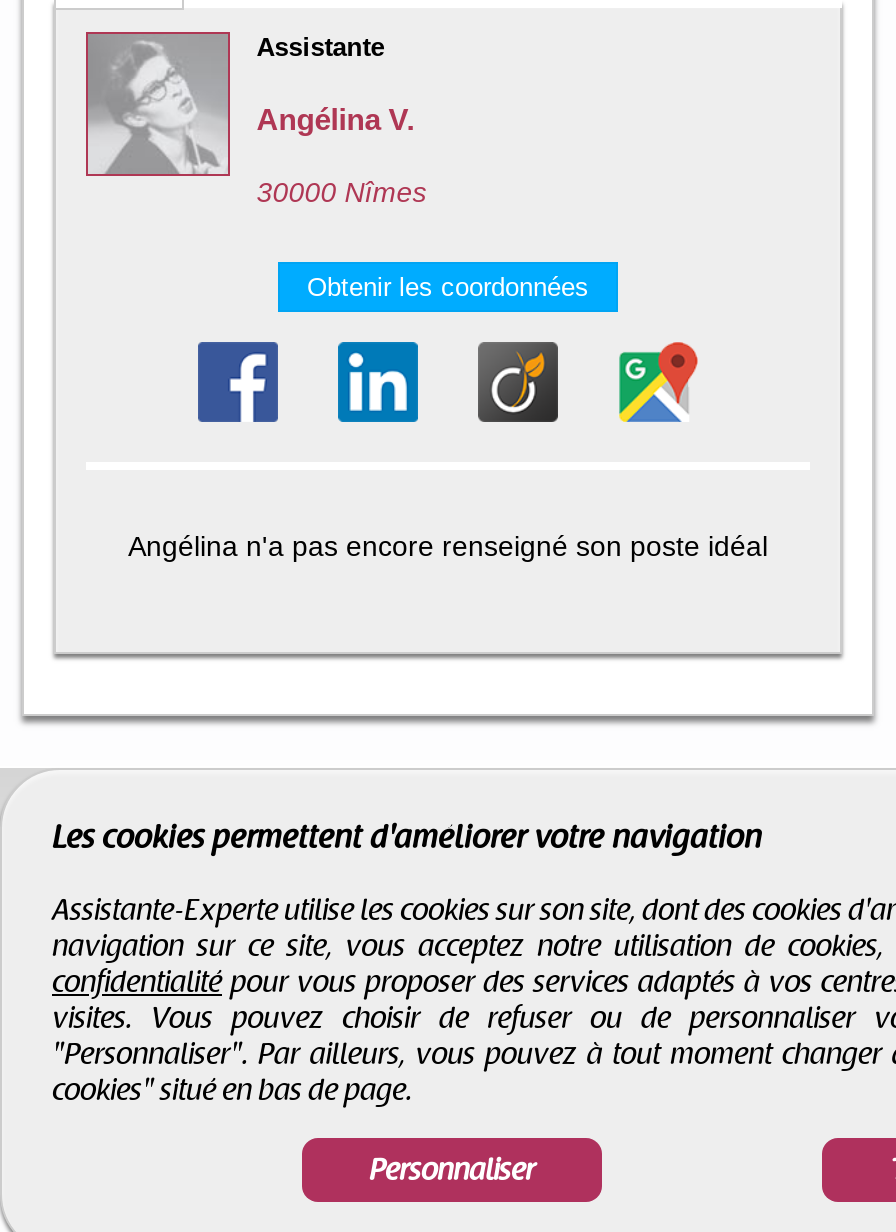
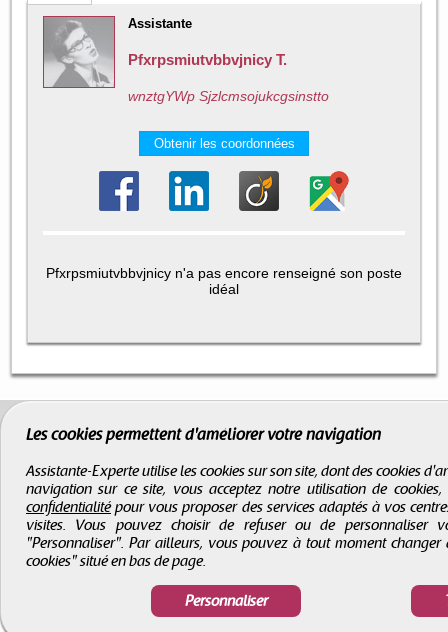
- Angélina V.
+ Pfxrpsmiutvbbvjnicy T.

- 30000 Nîmes
+ wnztgYWp Sjzlcmsojukcgsinstto

- Angélina n'a pas encore renseigné son poste idéal
+ Pfxrpsmiutvbbvjnicy n'a pas encore renseigné son poste
+ idéal
